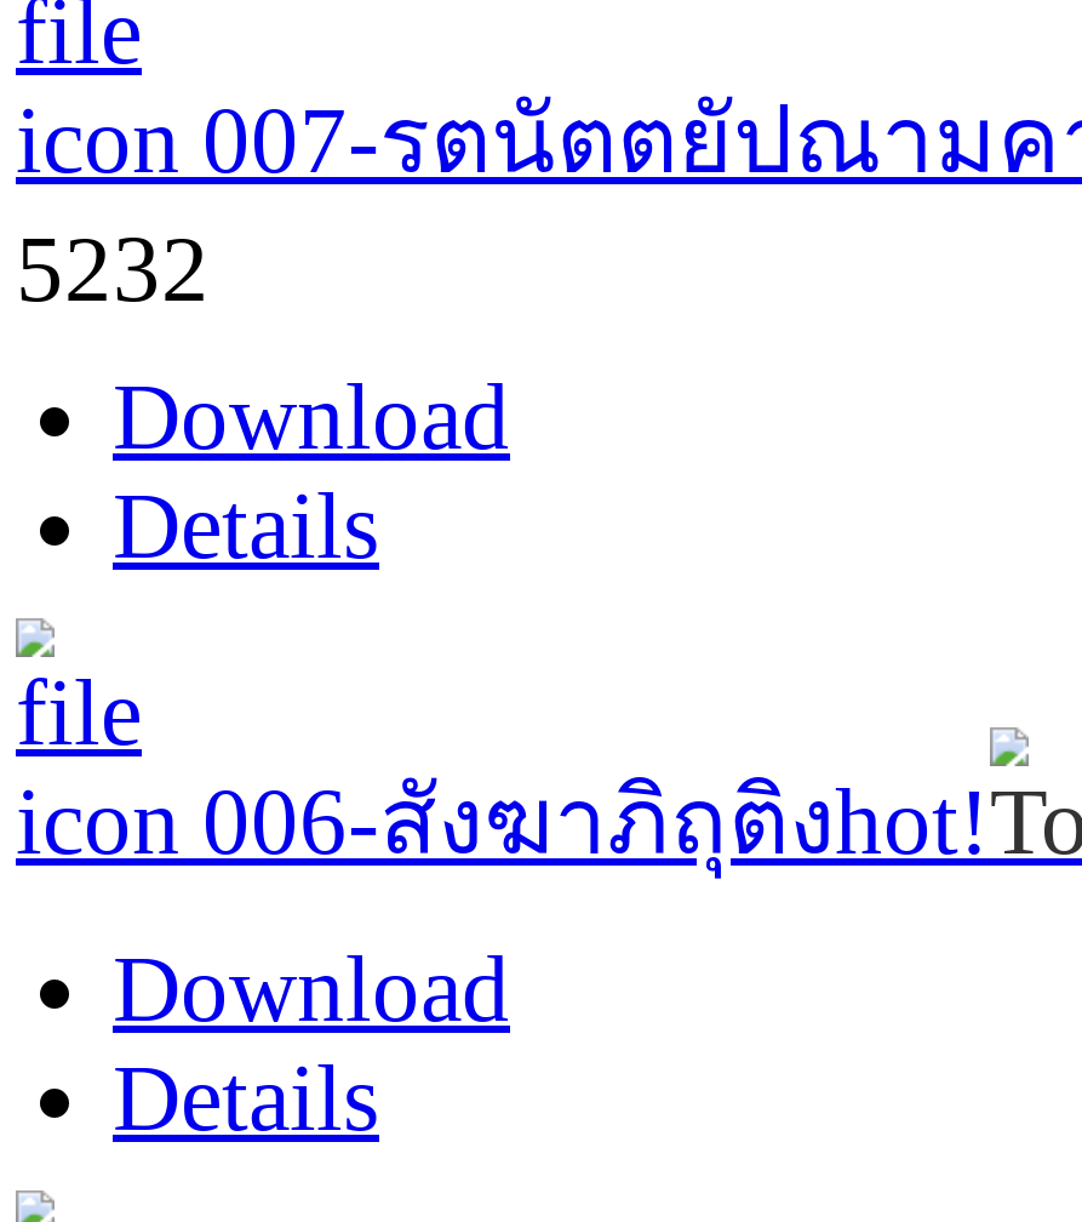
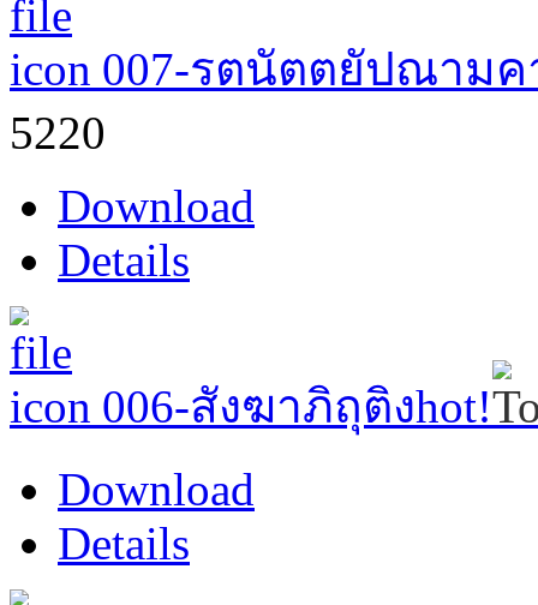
- 5232
+ 5220
